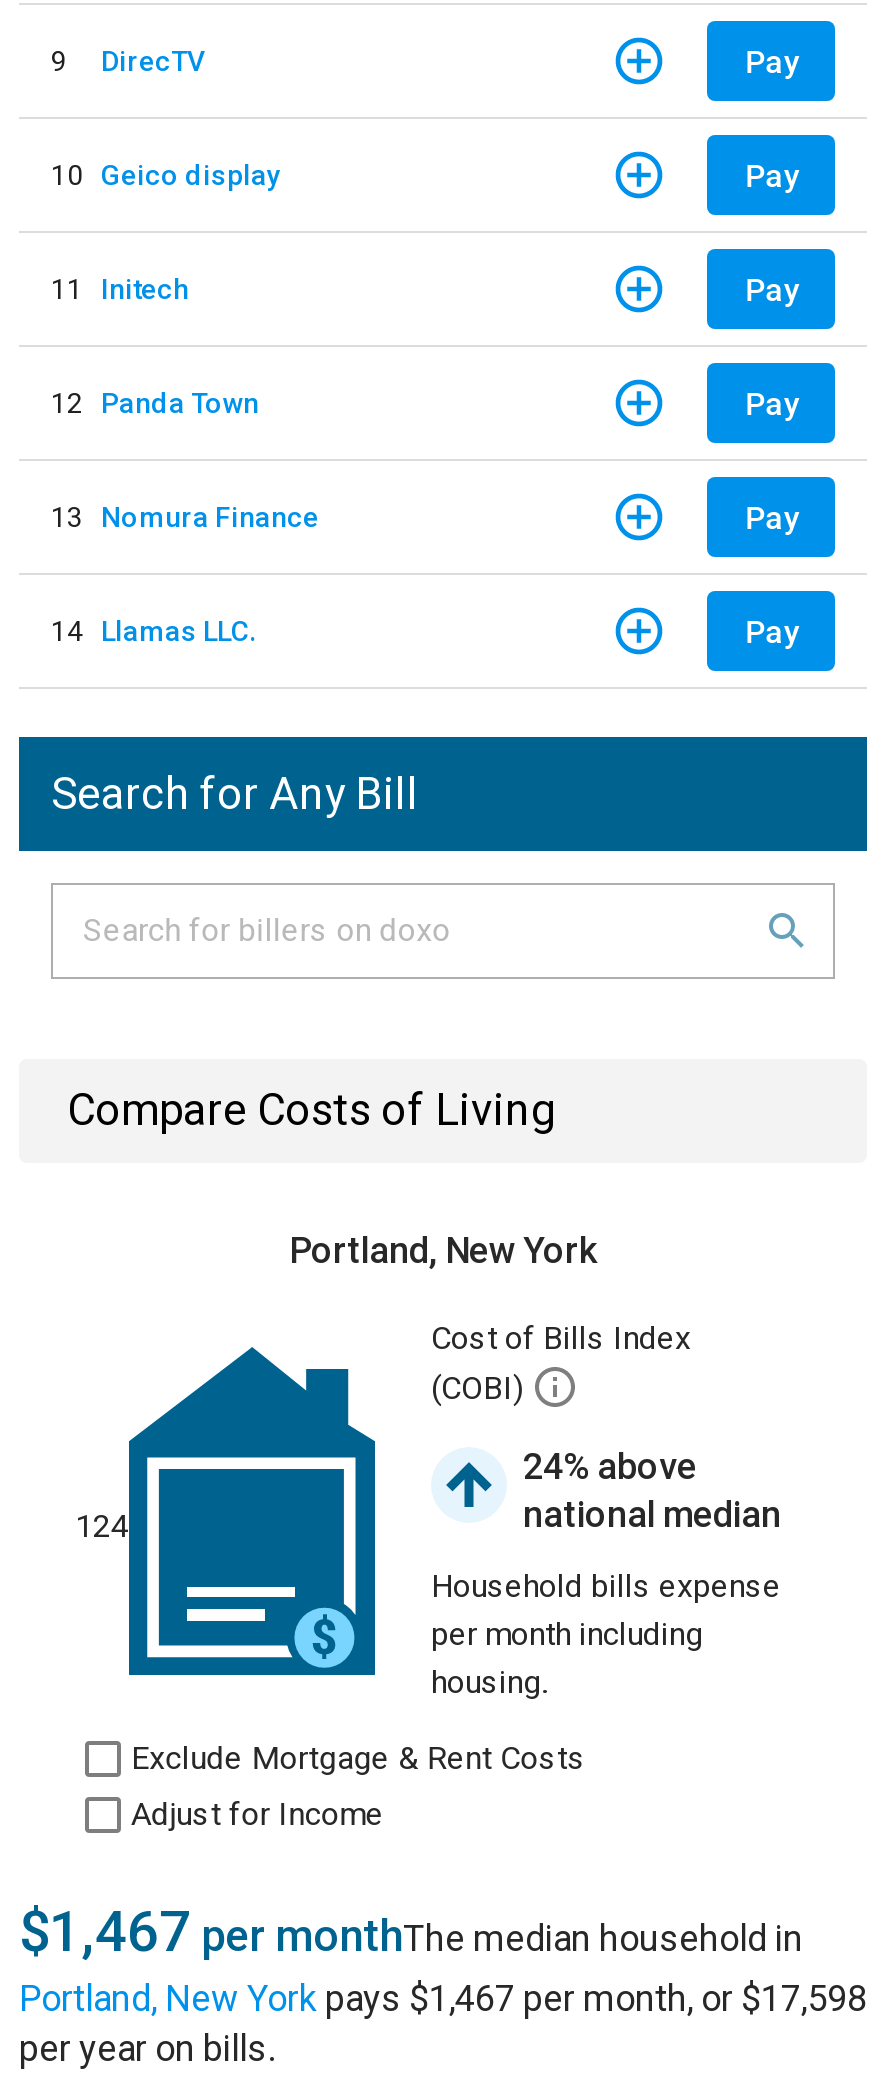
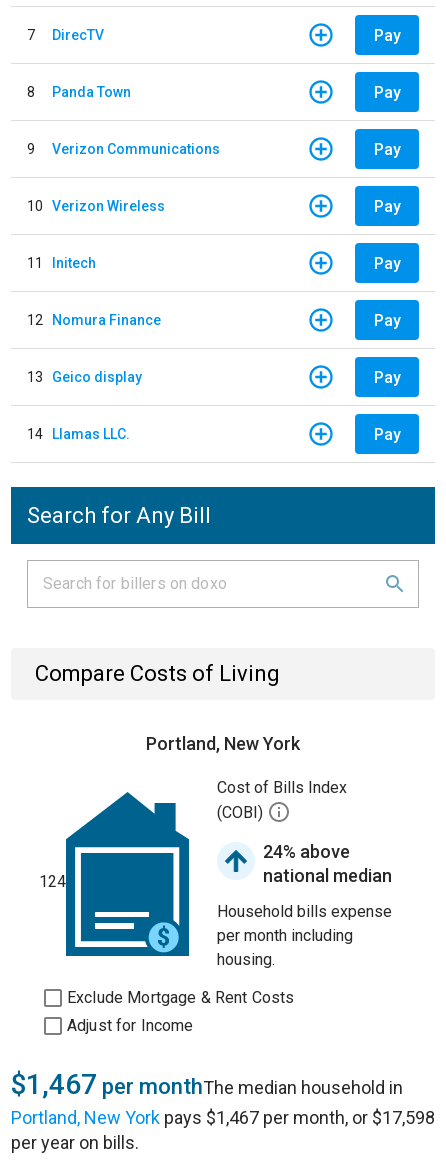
- 9 DirecTV
+ 7 DirecTV

- 10 Geico display
+ 8
+ Panda Town
+ Pay
+ 9
+ Verizon Communications
+ Pay
+ 10 Verizon Wireless

- 12 Panda Town
+ 12 Nomura Finance

- 13 Nomura Finance
+ 13 Geico display
